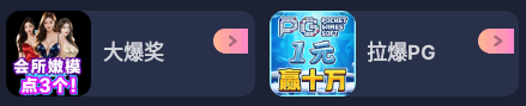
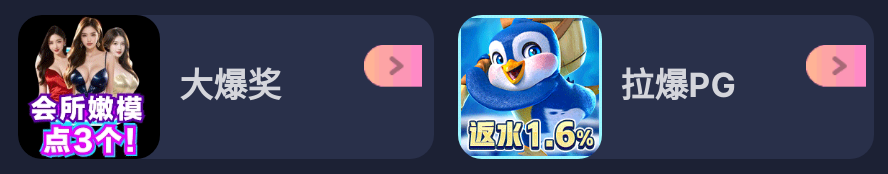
- [image]
+ [image]
